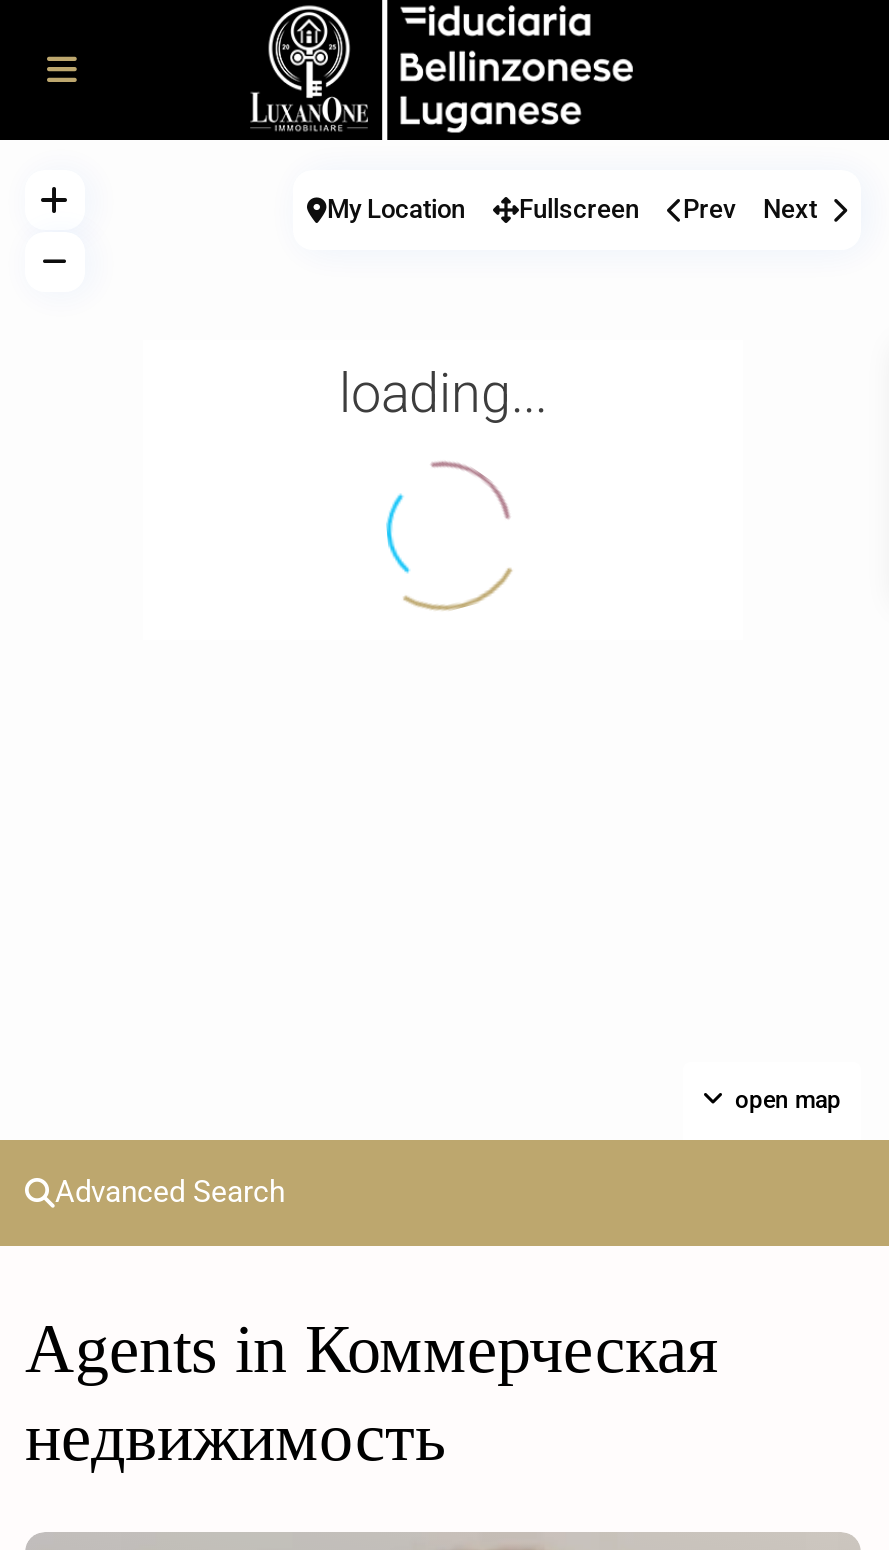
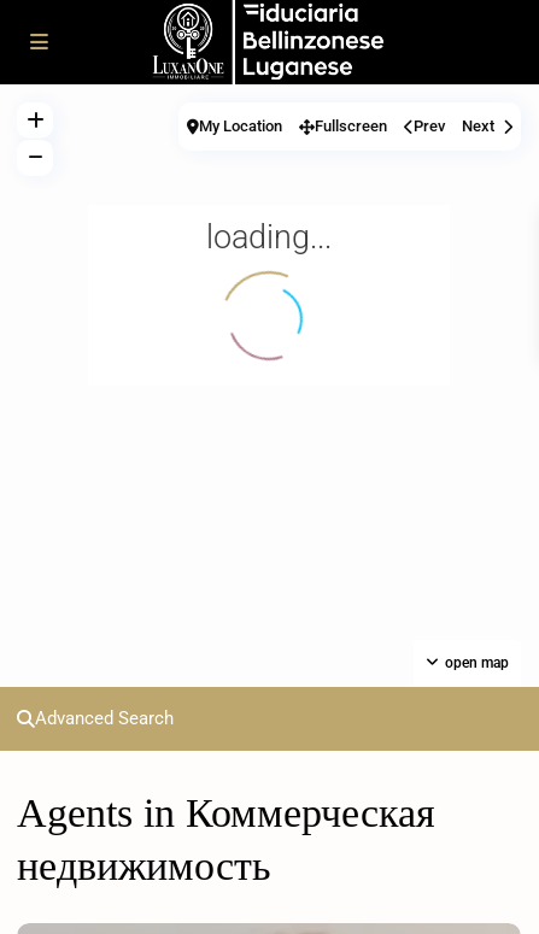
- [image]
+ [image]
